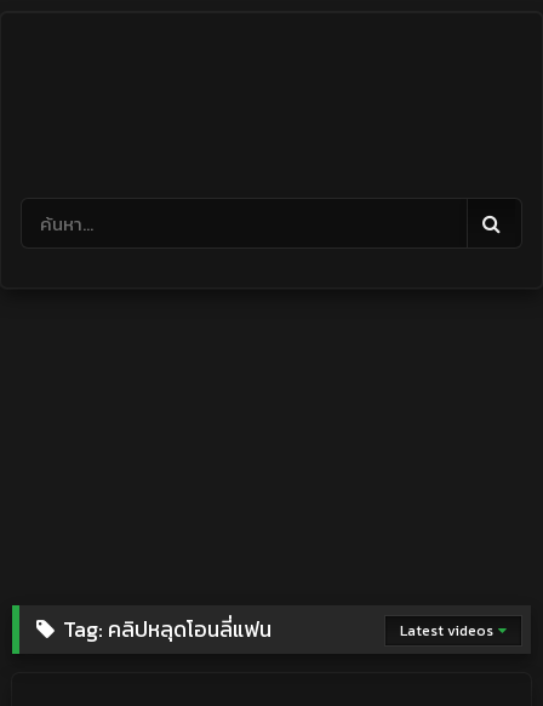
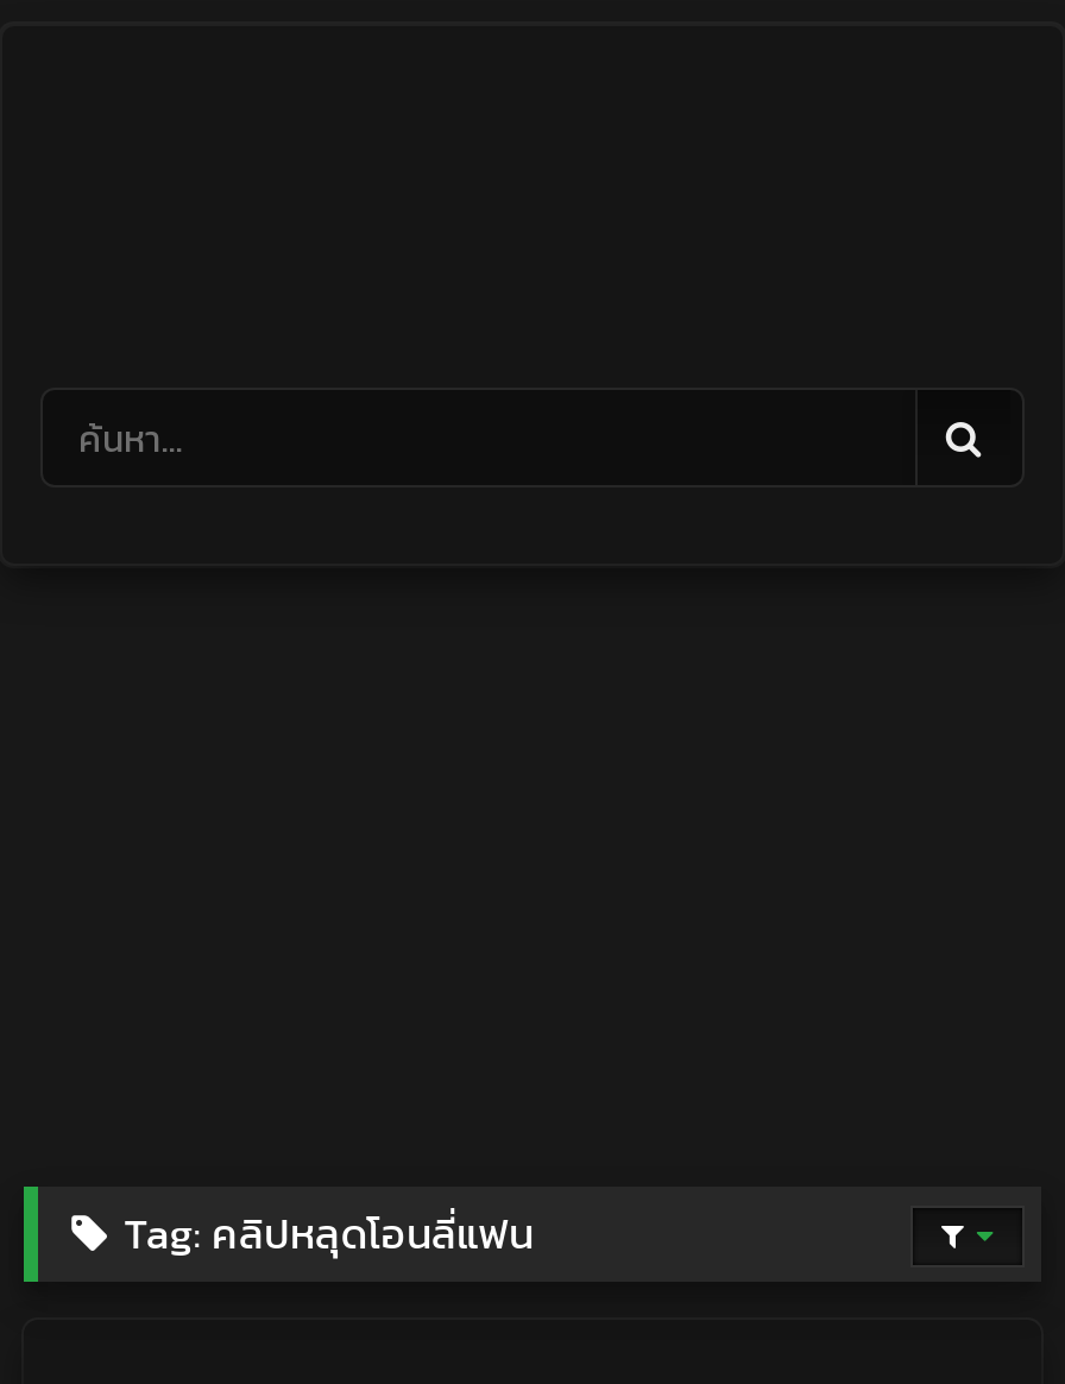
- Latest videos
